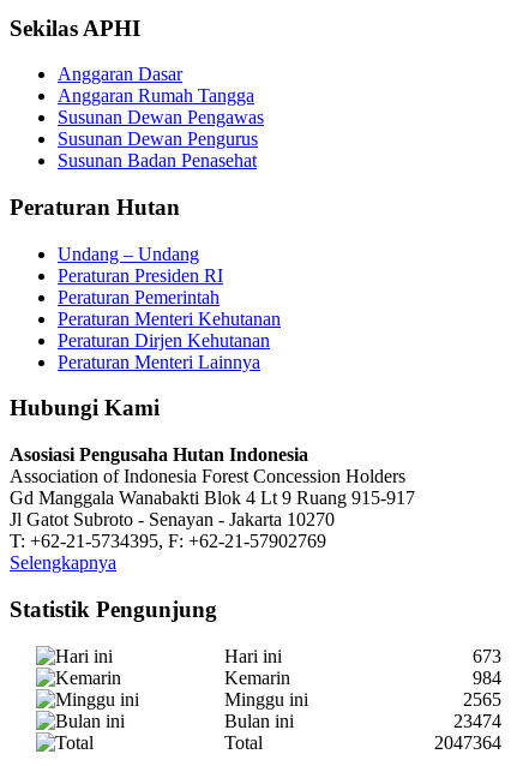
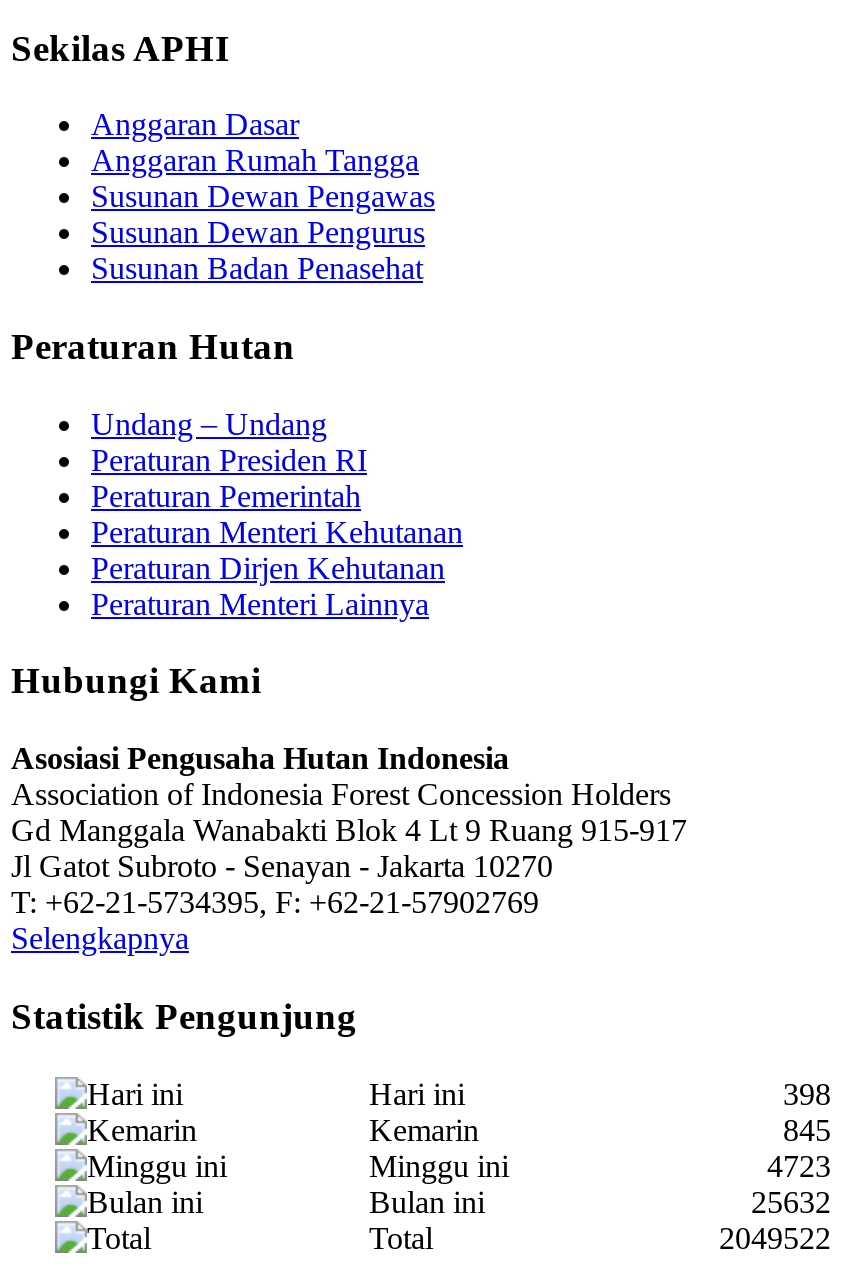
- 673
+ 398

- 984
+ 845

- 2565
+ 4723

- 23474
+ 25632

- 2047364
+ 2049522
